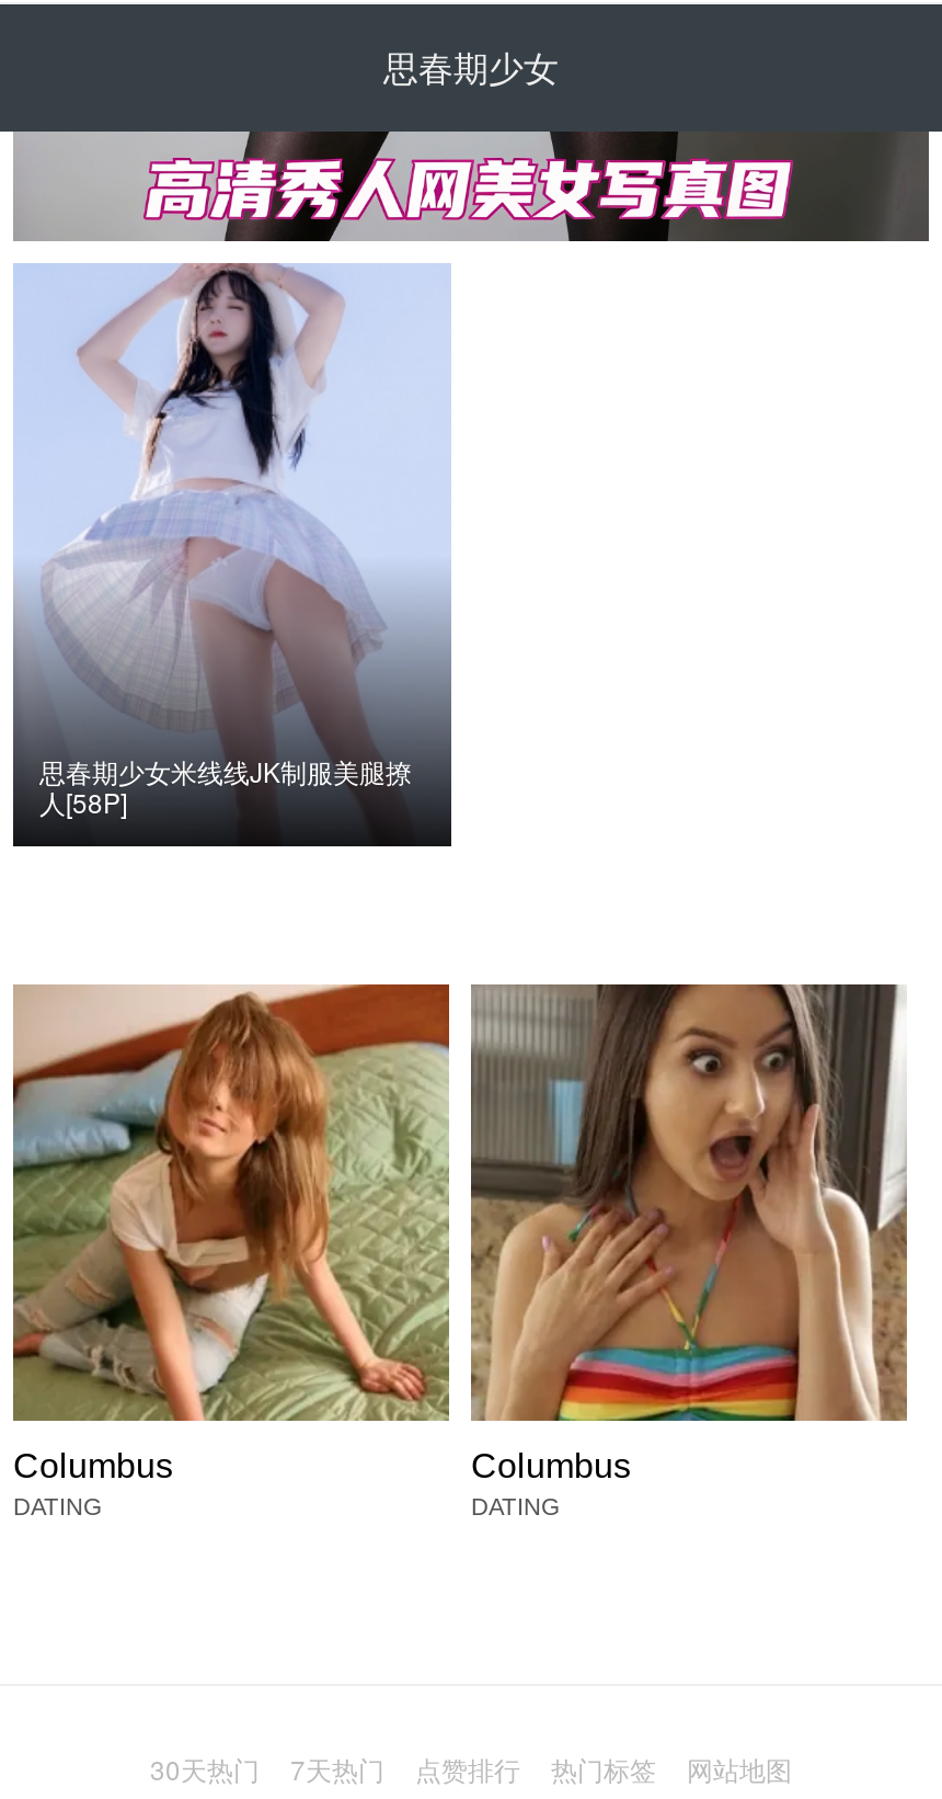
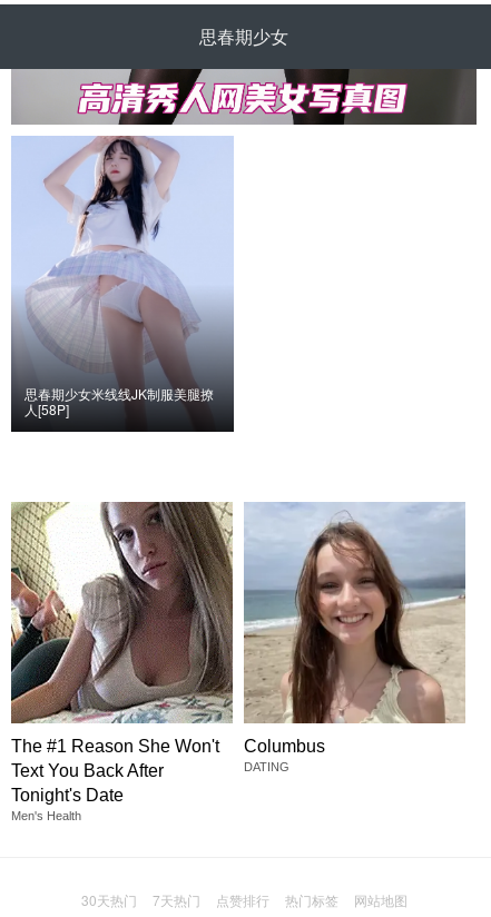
- [image]
- Columbus
- DATING
+ [image]
+ The #1 Reason She Won't
+ Text You Back After
+ Tonight's Date
+ Men's Health

- [image]
+ [image]
